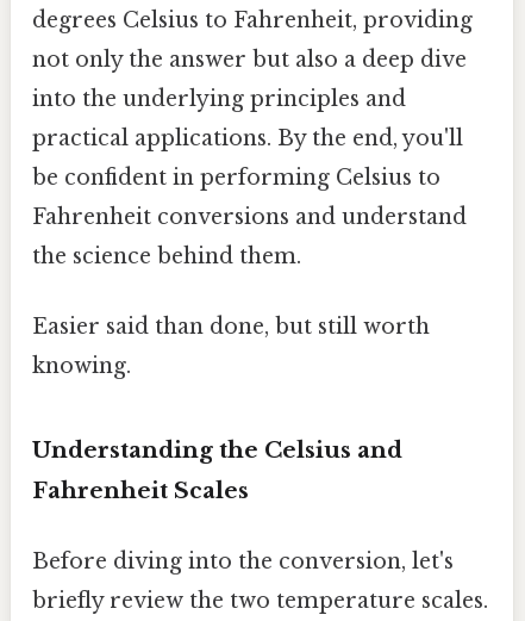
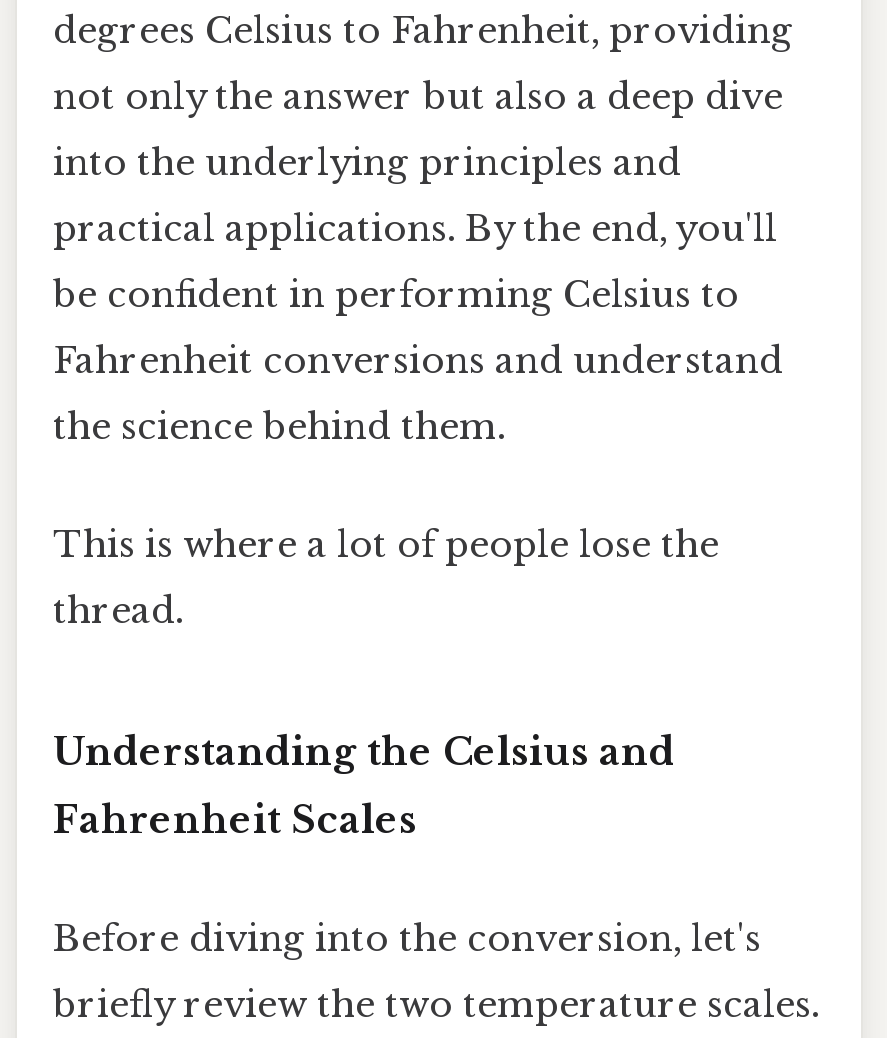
- Easier said than done, but still worth
+ This is where a lot of people lose the

- knowing.
+ thread.
